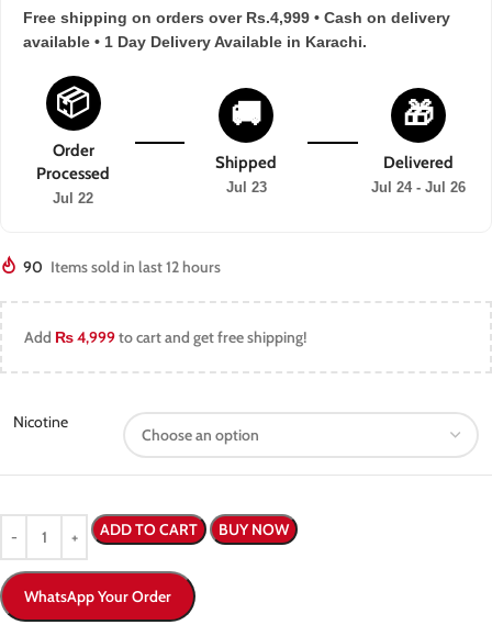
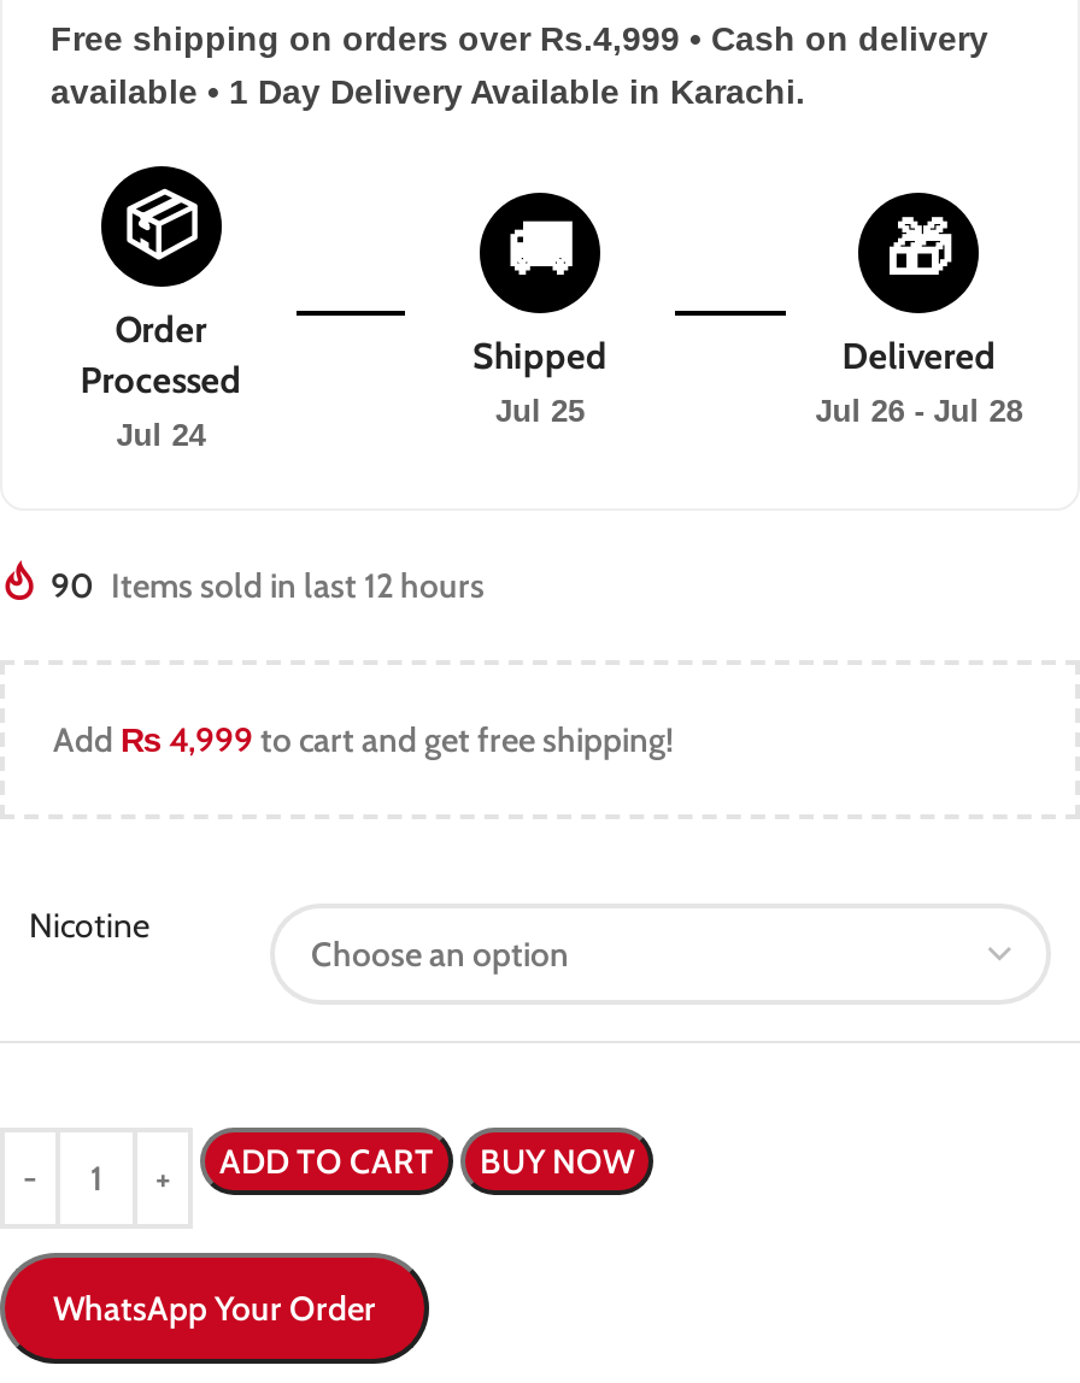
- Jul 23
+ Jul 25

- Jul 24 - Jul 26
+ Jul 26 - Jul 28

- Jul 22
+ Jul 24
